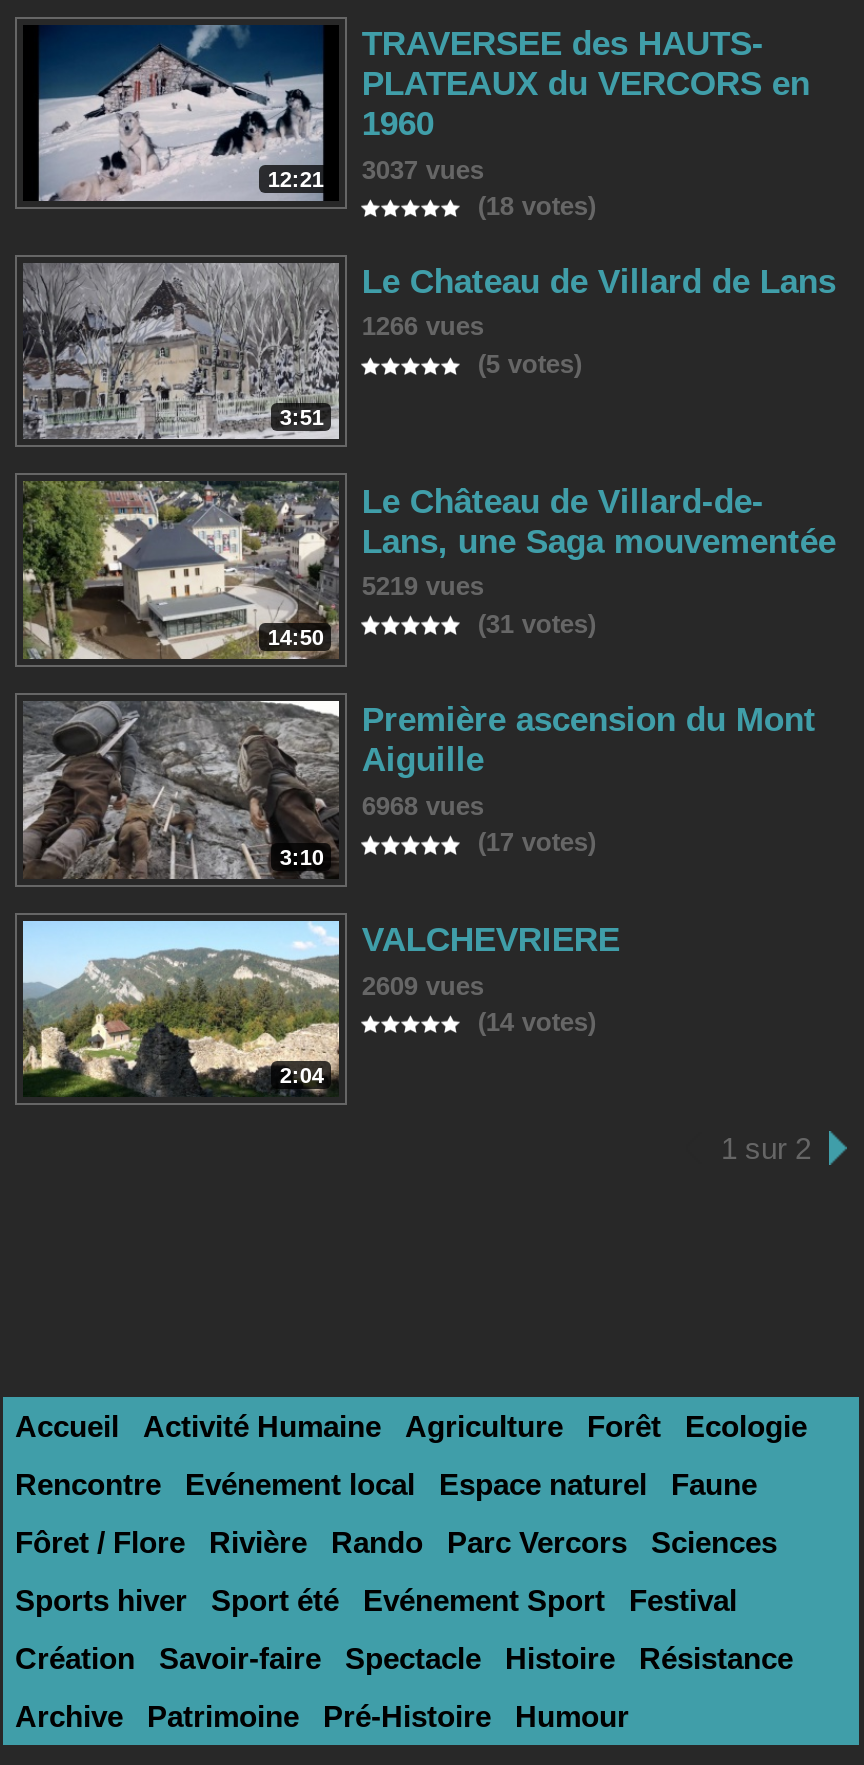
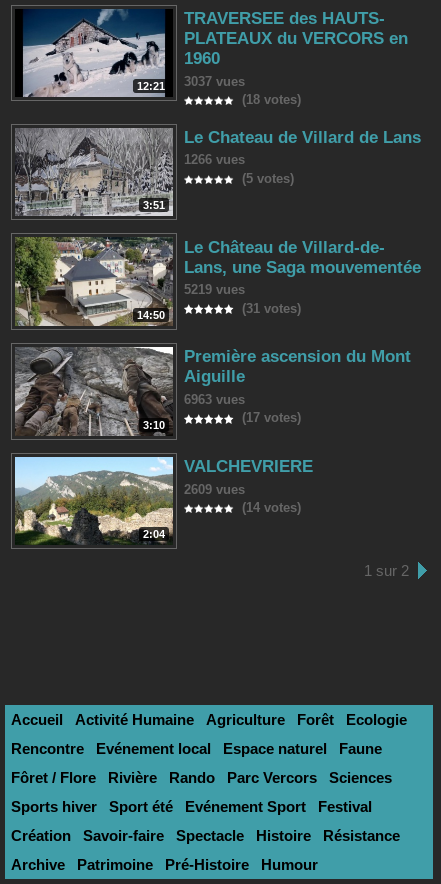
- 6968 vues
+ 6963 vues
